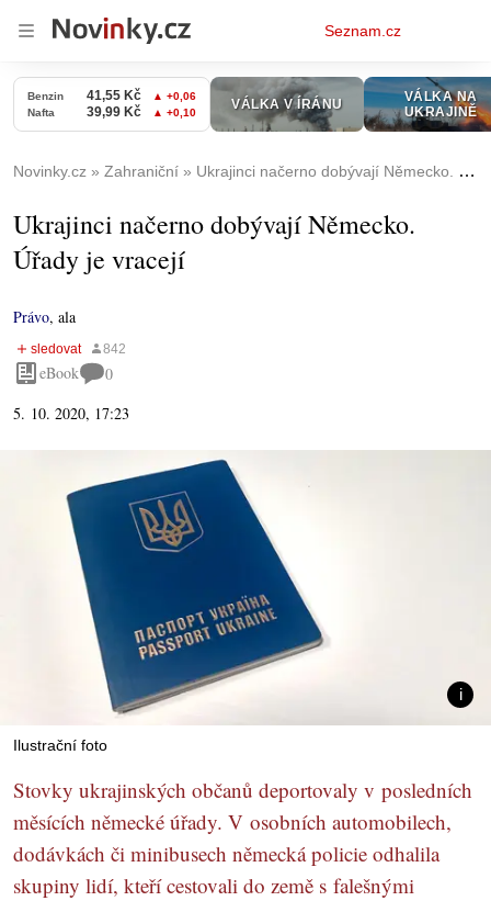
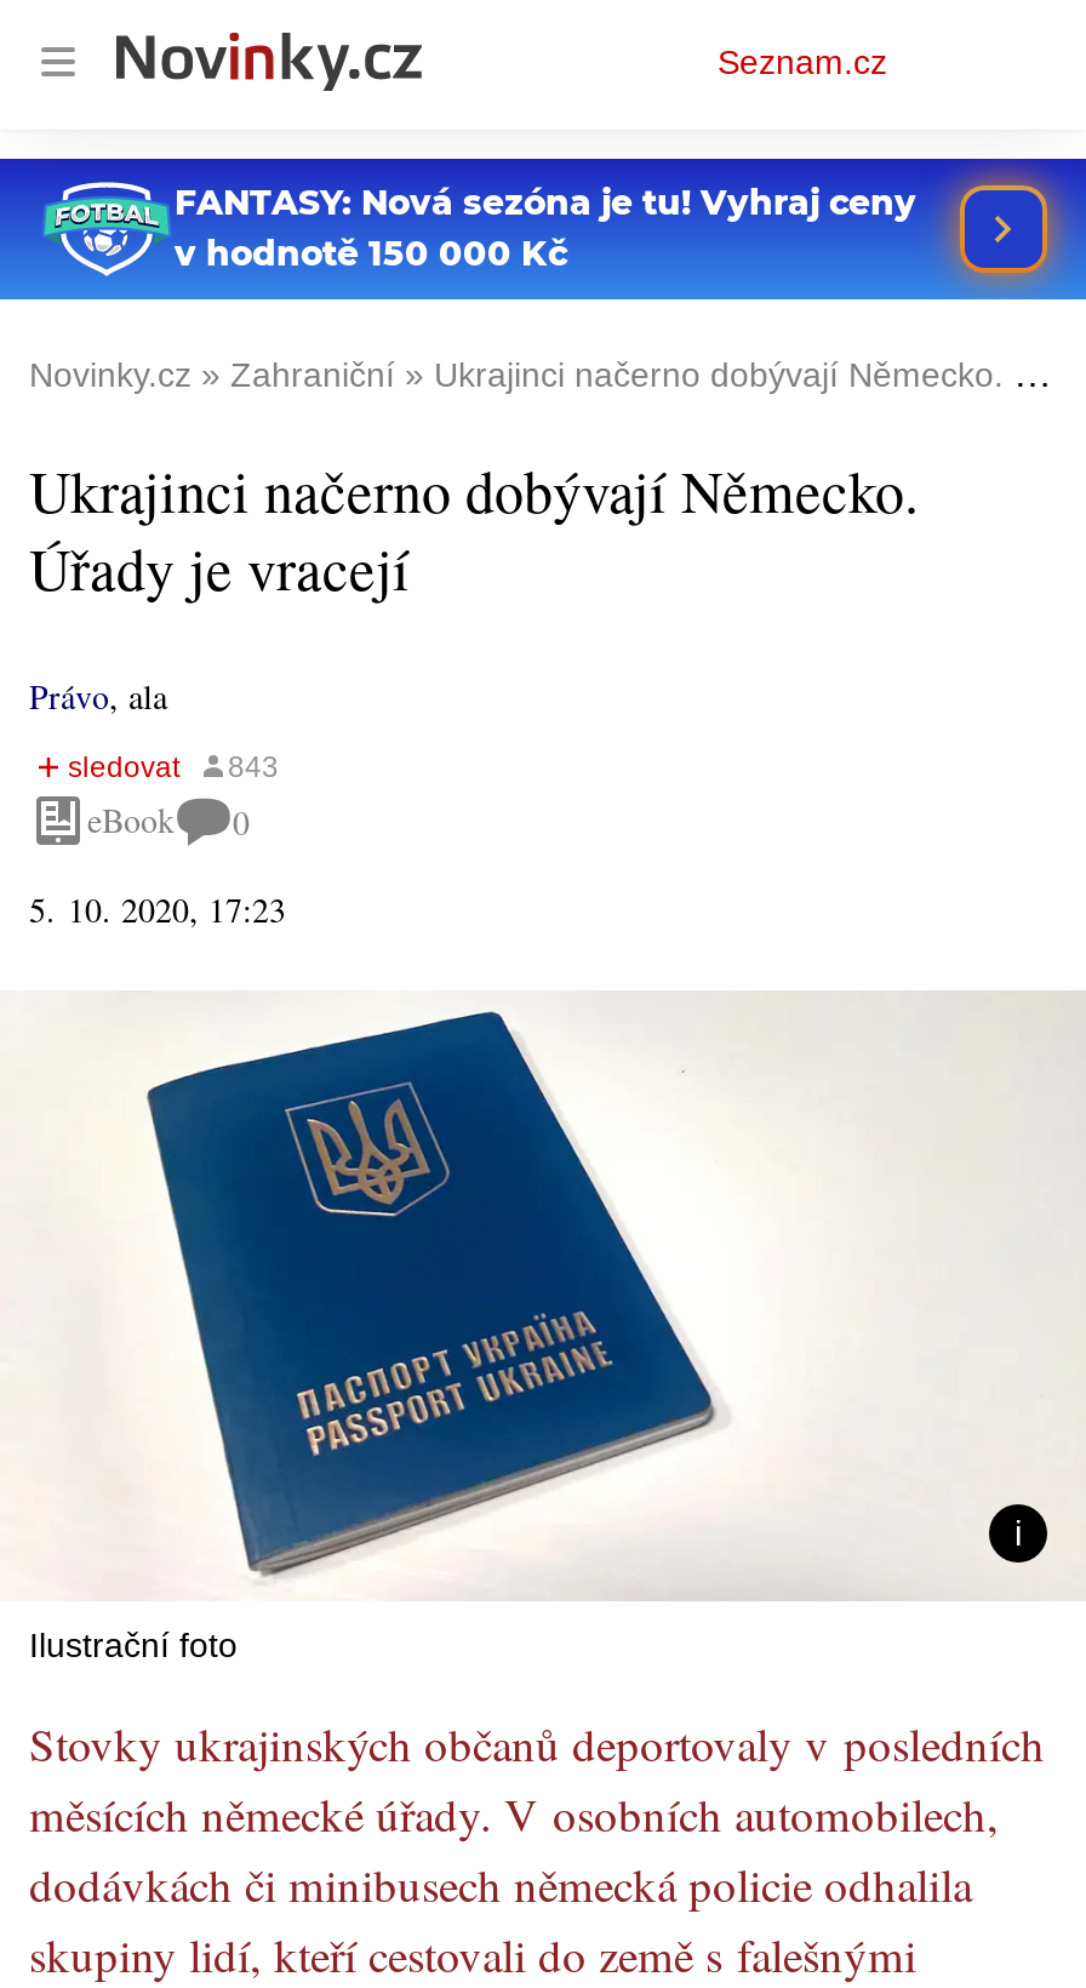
- [image]
+ [image]
